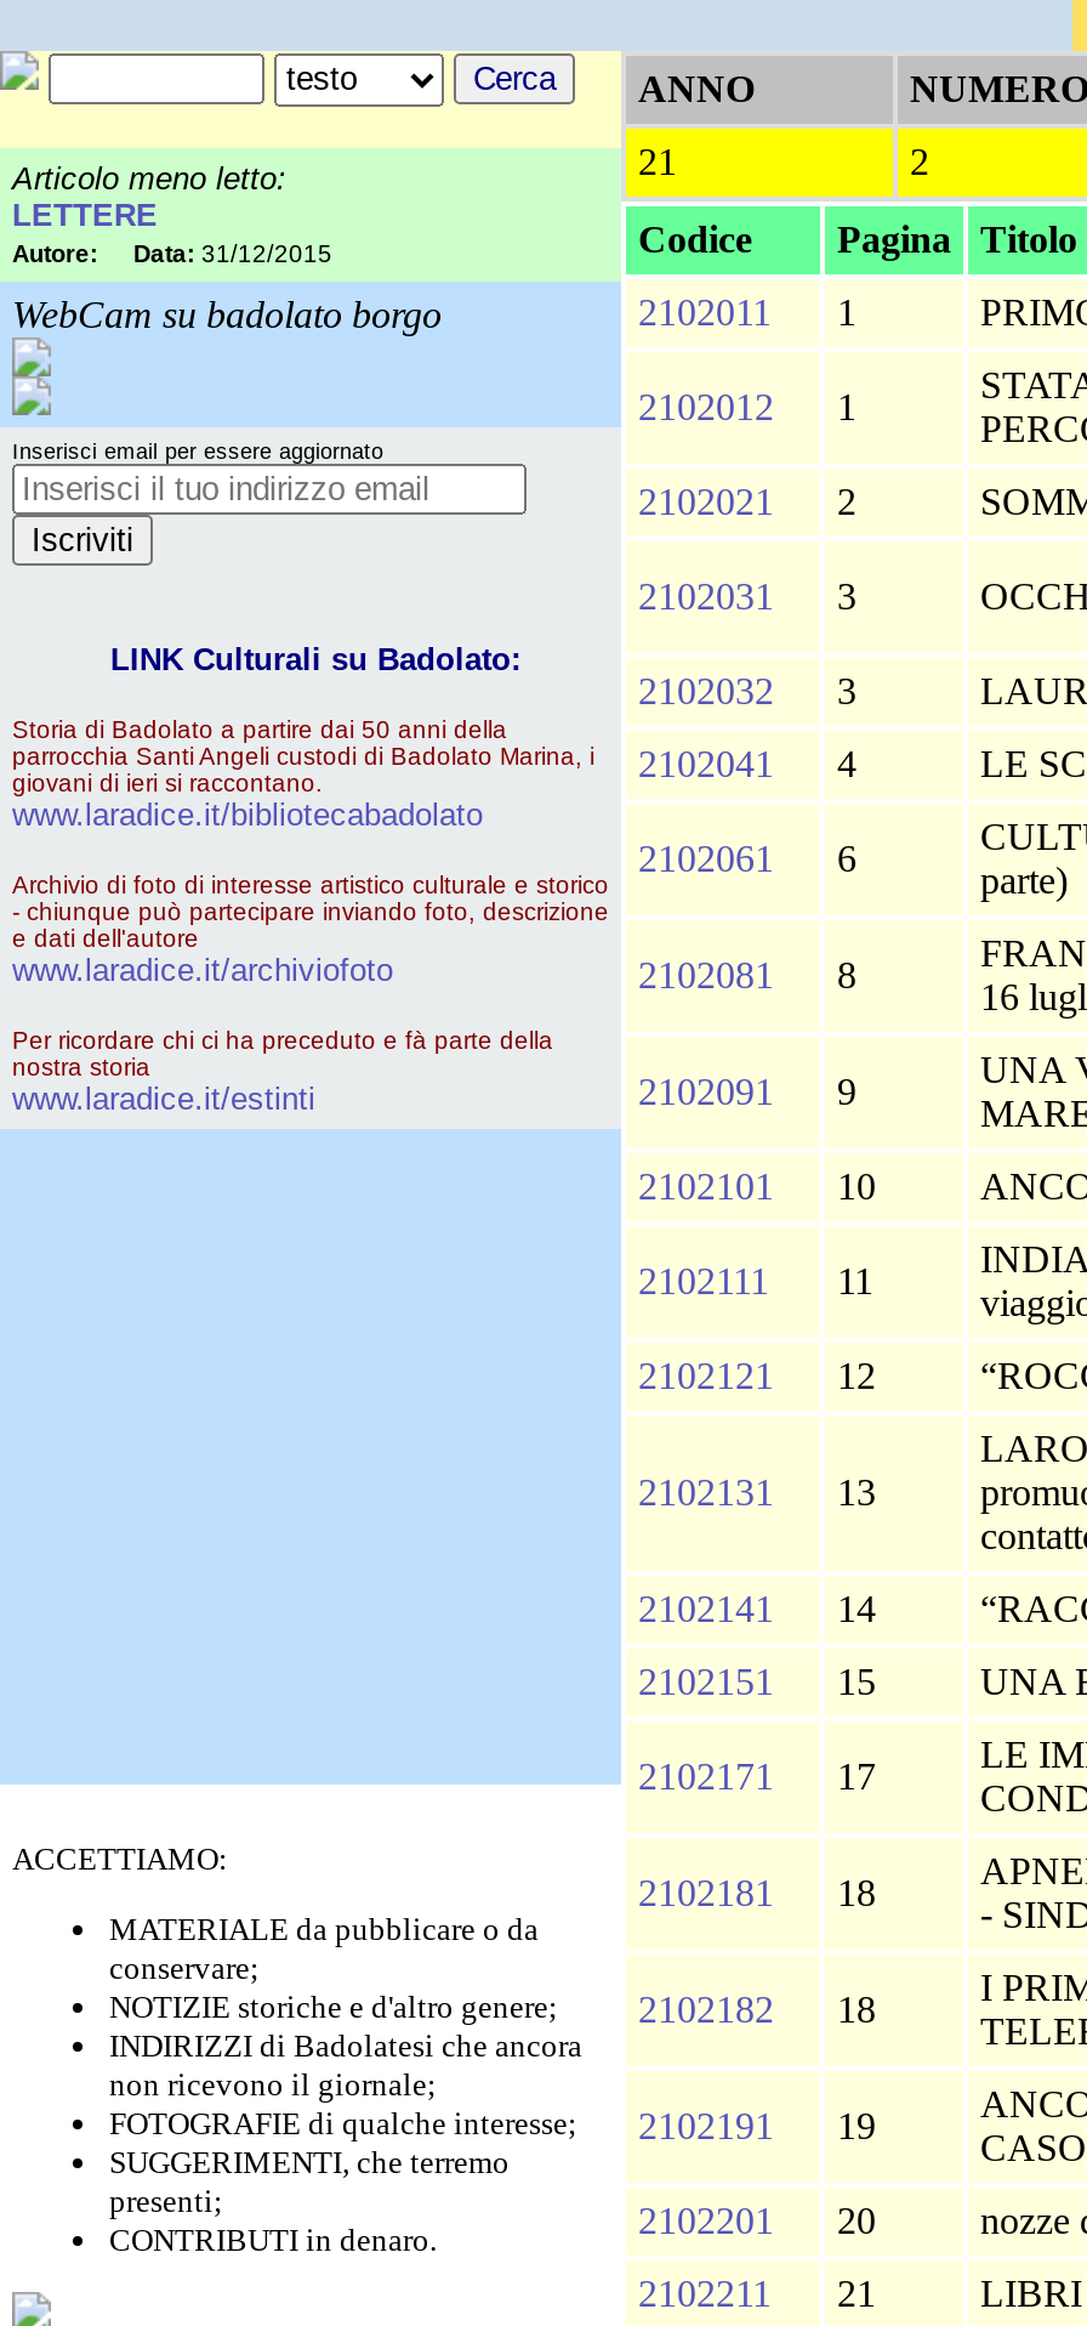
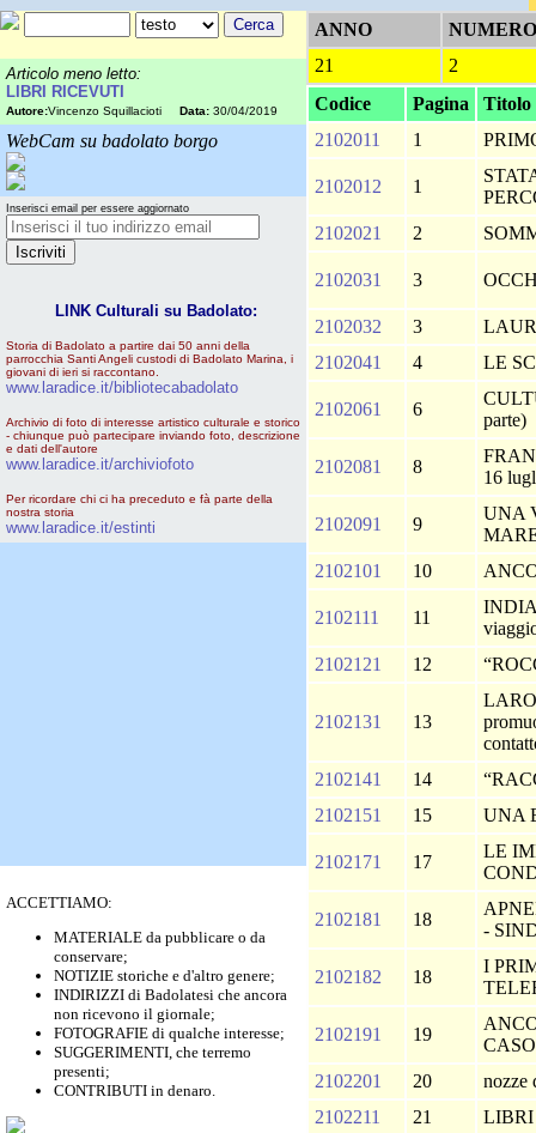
- LETTERE
- Autore:
- Data: 31/12/2015
+ LIBRI RICEVUTI
+ Autore: Vincenzo Squillacioti Data: 30/04/2019
